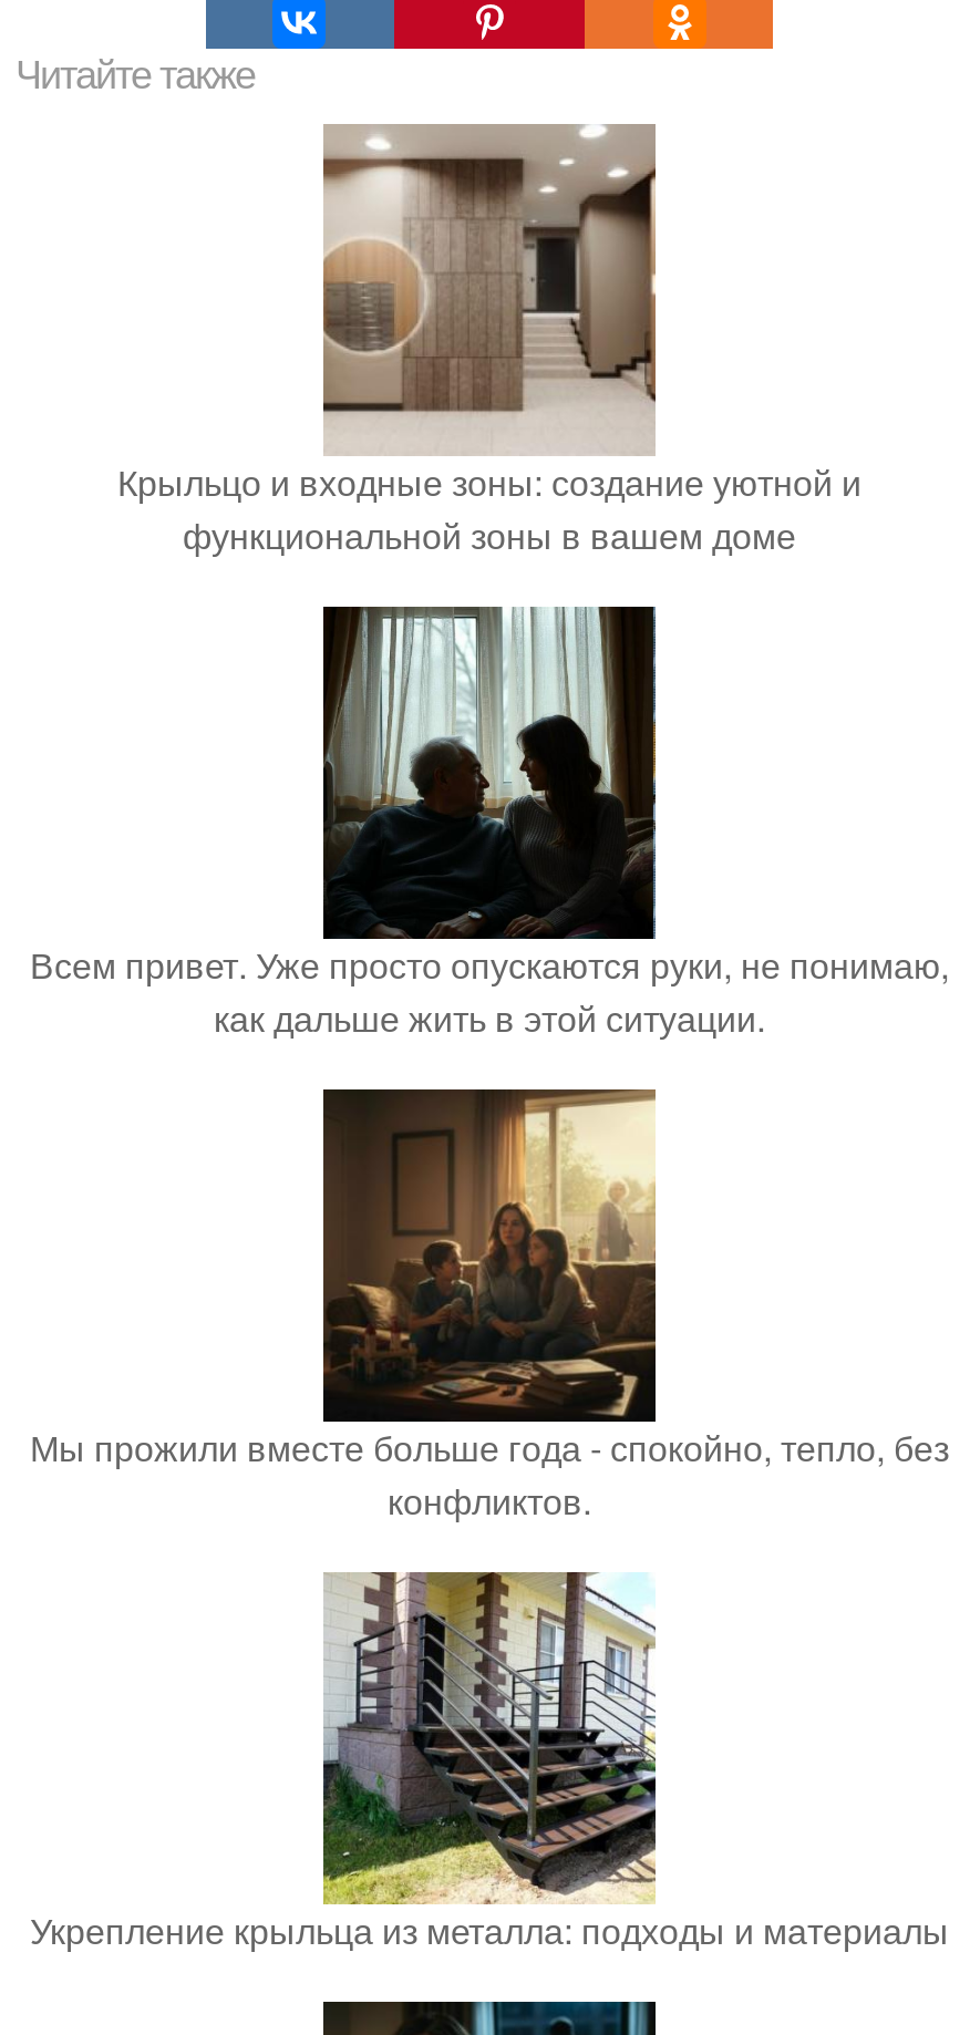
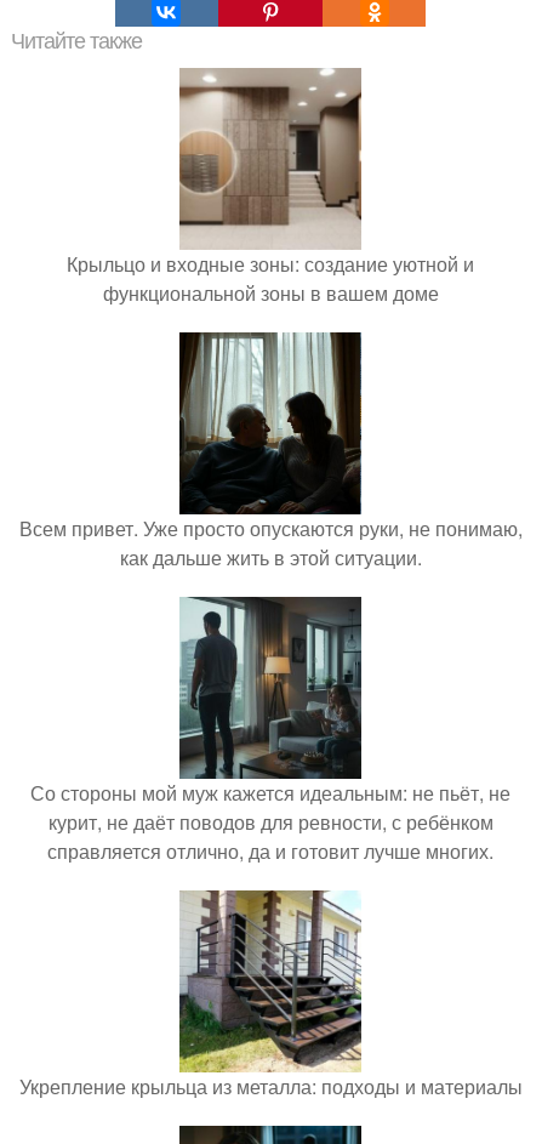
- [image]
- Мы прожили вместе больше года - спокойно, тепло, без
- конфликтов.
+ [image]
+ Со стороны мой муж кажется идеальным: не пьёт, не
+ курит, не даёт поводов для ревности, с ребёнком
+ справляется отлично, да и готовит лучше многих.
